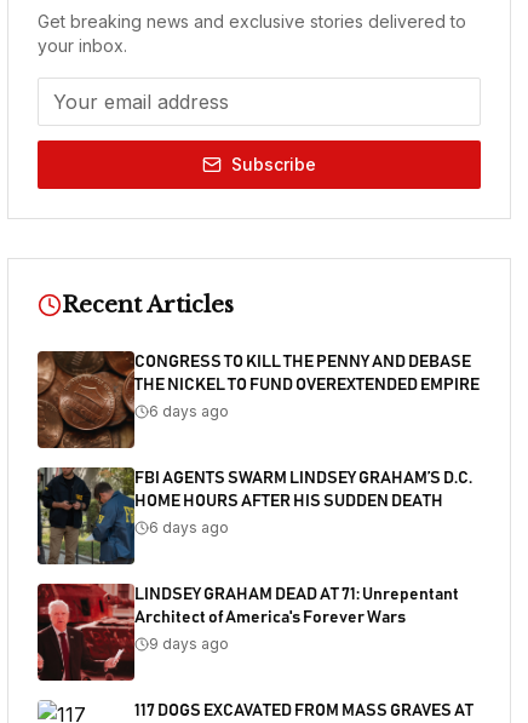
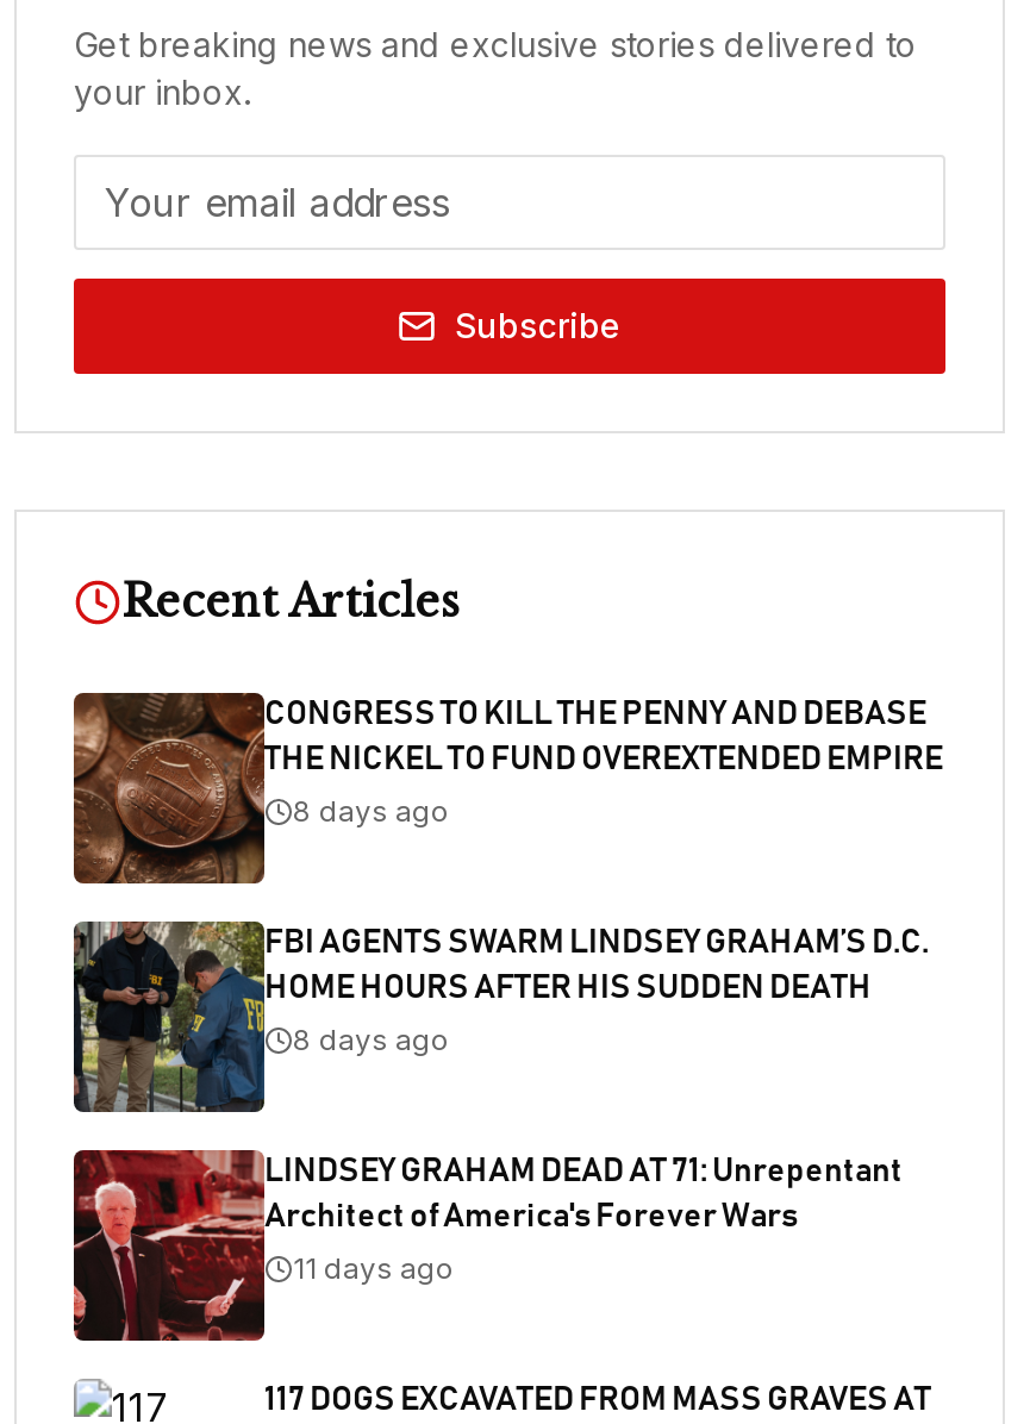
- 6 days ago
+ 8 days ago

- 6 days ago
+ 8 days ago

- 9 days ago
+ 11 days ago
